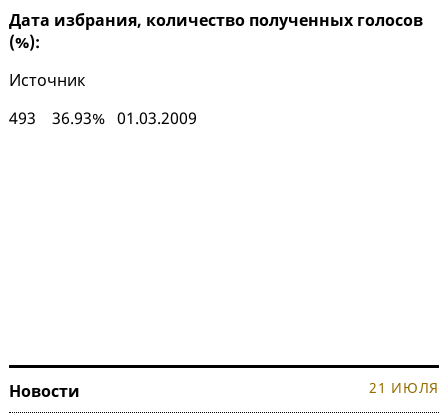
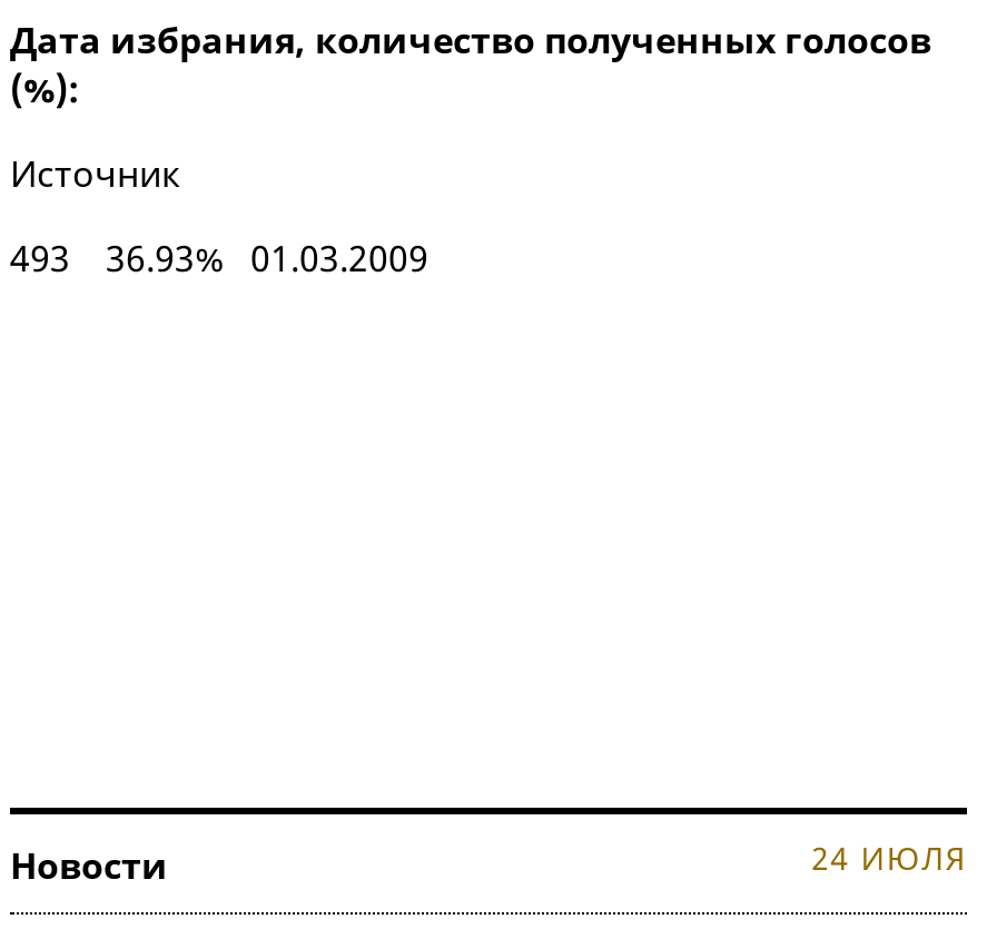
- 21 ИЮЛЯ
+ 24 ИЮЛЯ
